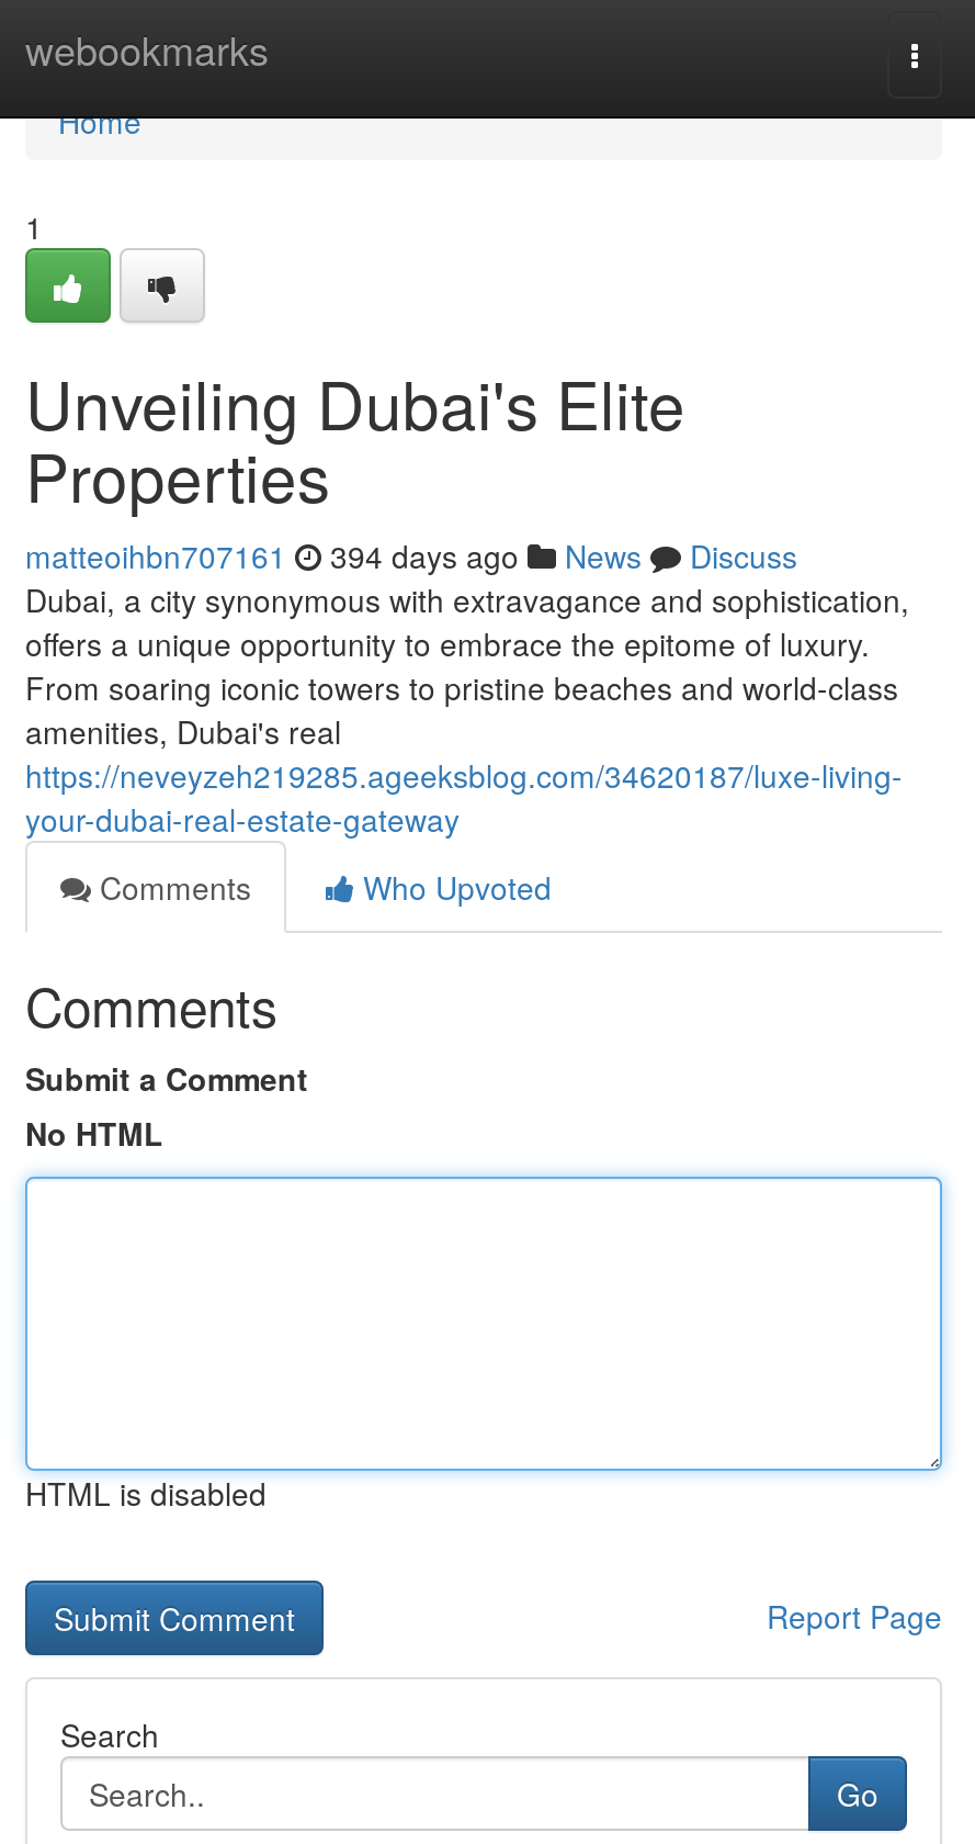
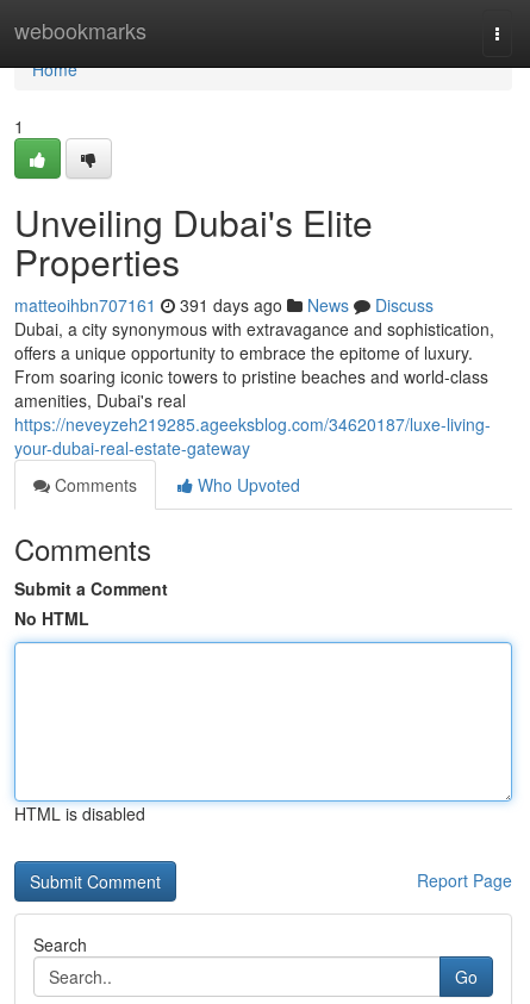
- matteoihbn707161 394 days ago News Discuss
+ matteoihbn707161 391 days ago News Discuss
